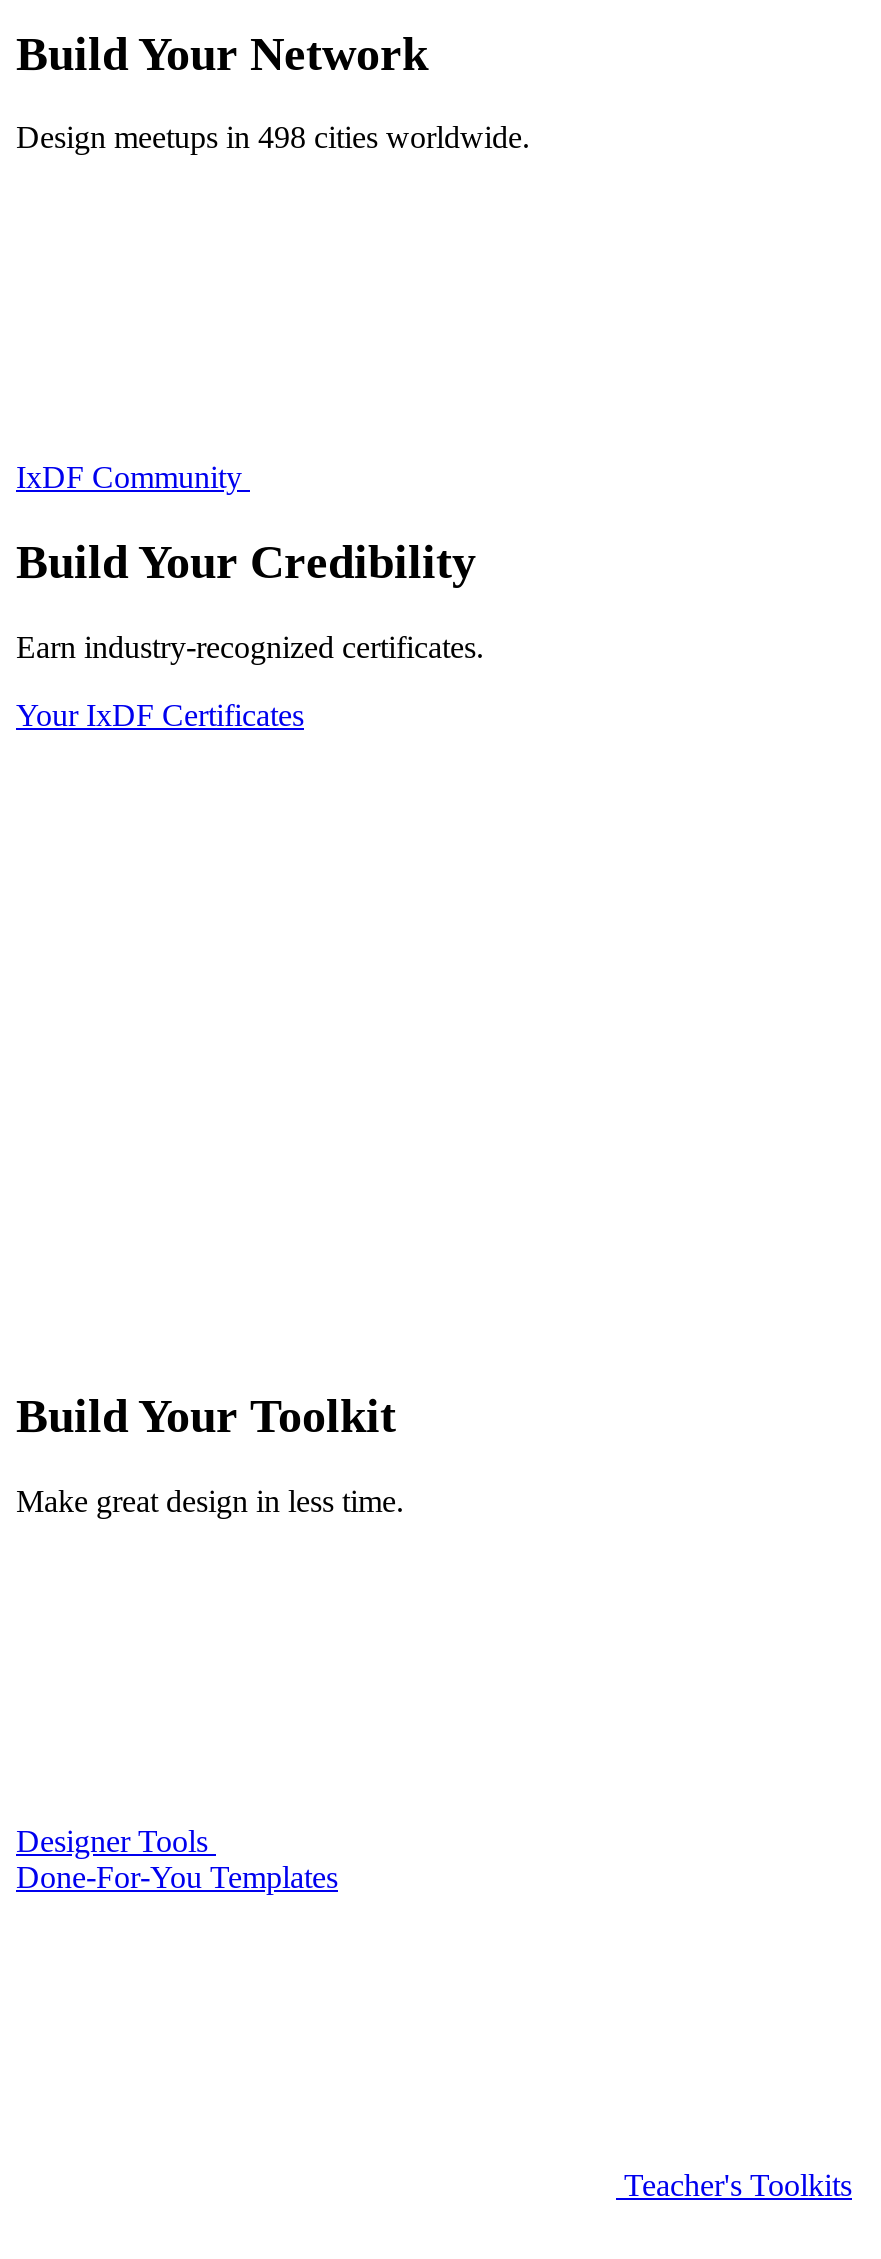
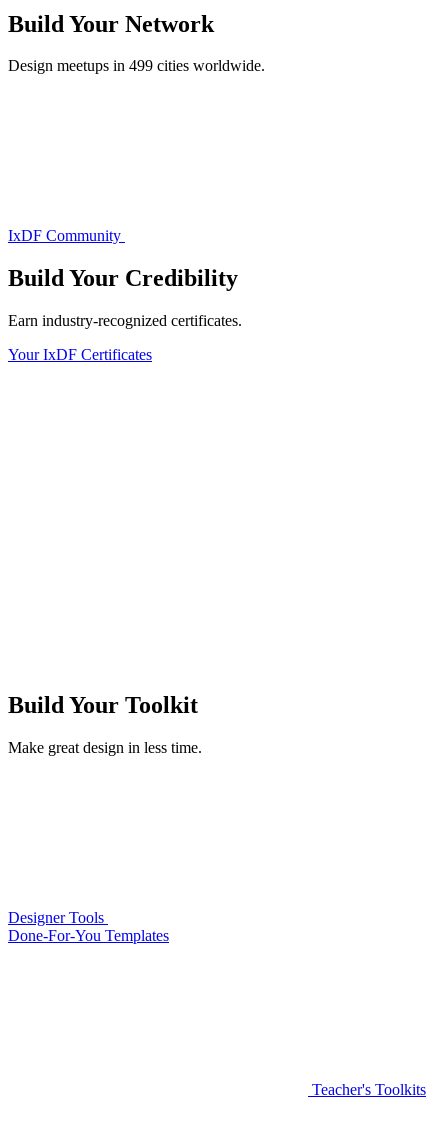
- Design meetups in 498 cities worldwide.
+ Design meetups in 499 cities worldwide.
